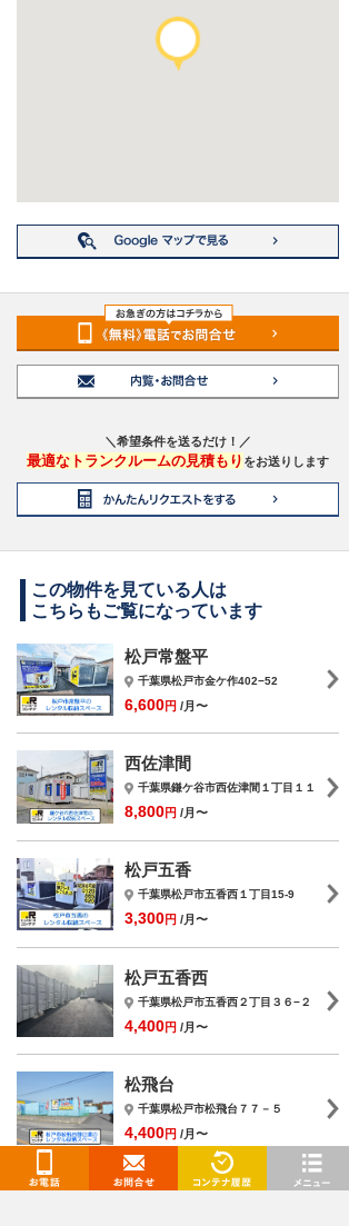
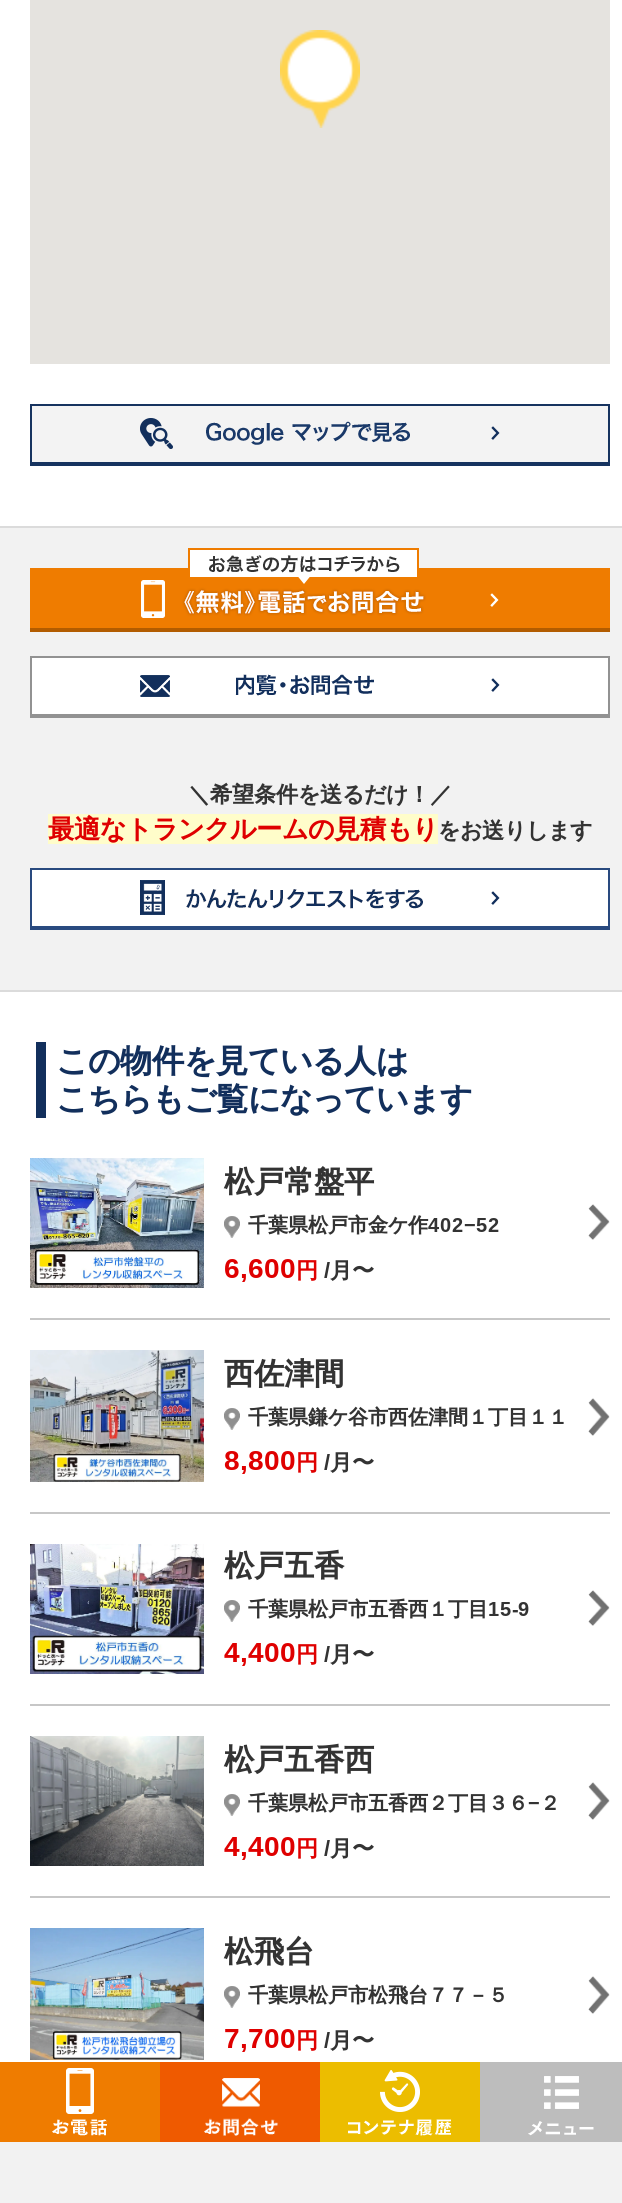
- 3,300円/月〜
+ 4,400円/月〜

- 4,400円/月〜
+ 7,700円/月〜
